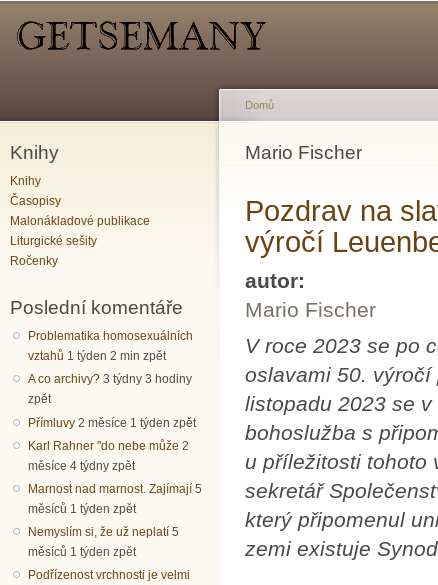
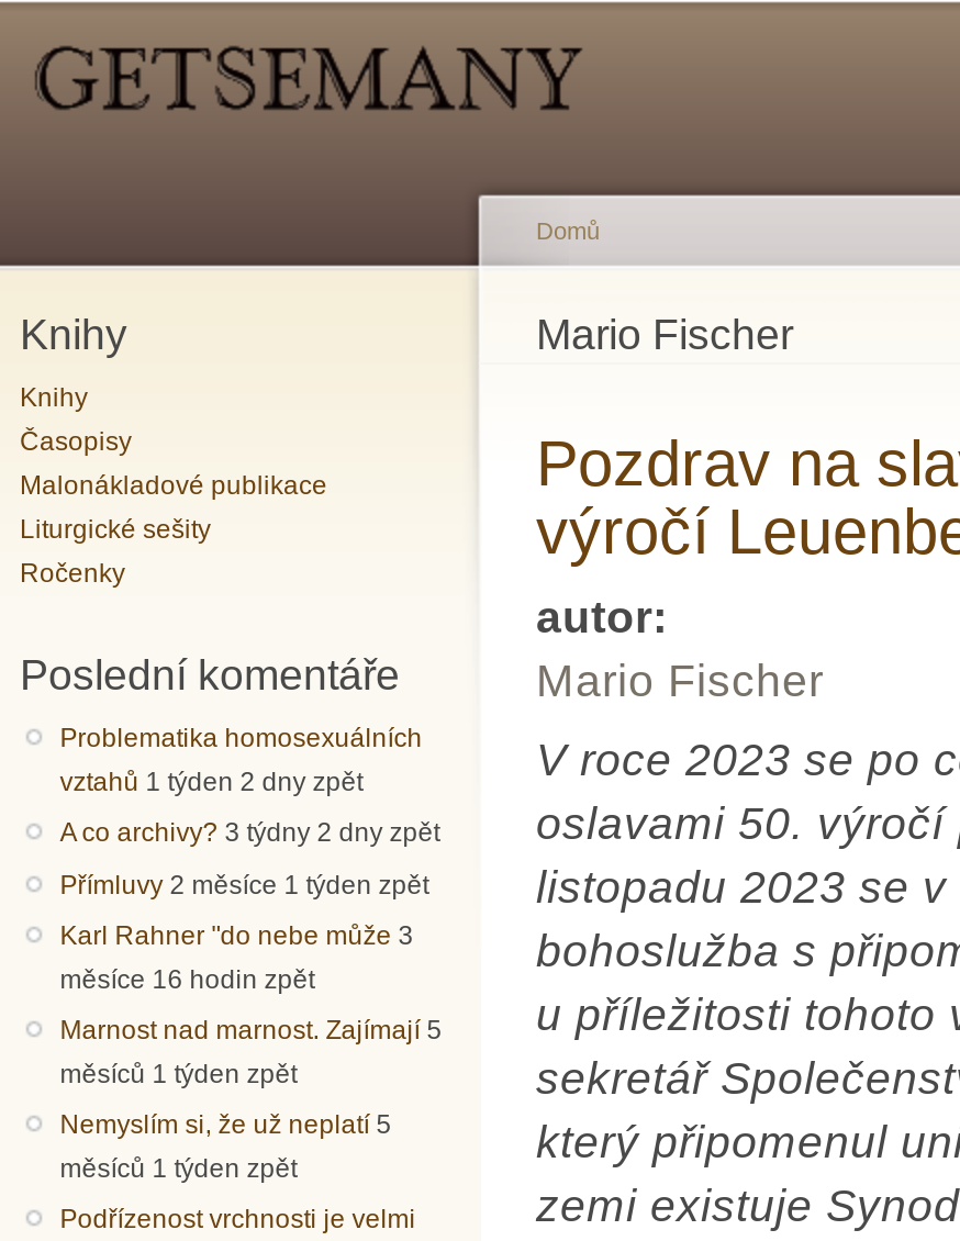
- vztahů 1 týden 2 min zpět
+ vztahů 1 týden 2 dny zpět

- A co archivy? 3 týdny 3 hodiny
- zpět
+ A co archivy? 3 týdny 2 dny zpět

- Karl Rahner "do nebe může 2
+ Karl Rahner "do nebe může 3

- měsíce 4 týdny zpět
+ měsíce 16 hodin zpět
